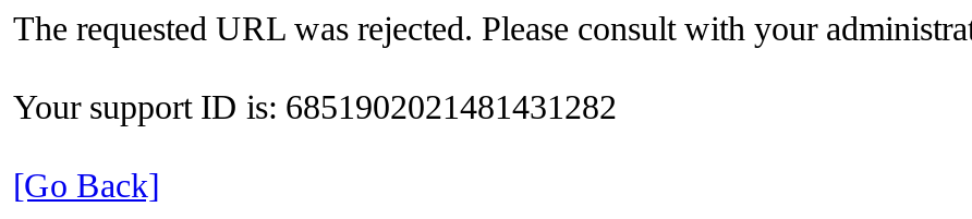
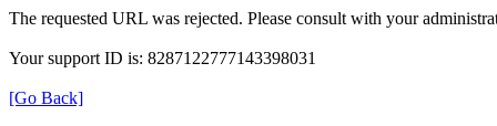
- Your support ID is: 6851902021481431282
+ Your support ID is: 8287122777143398031
